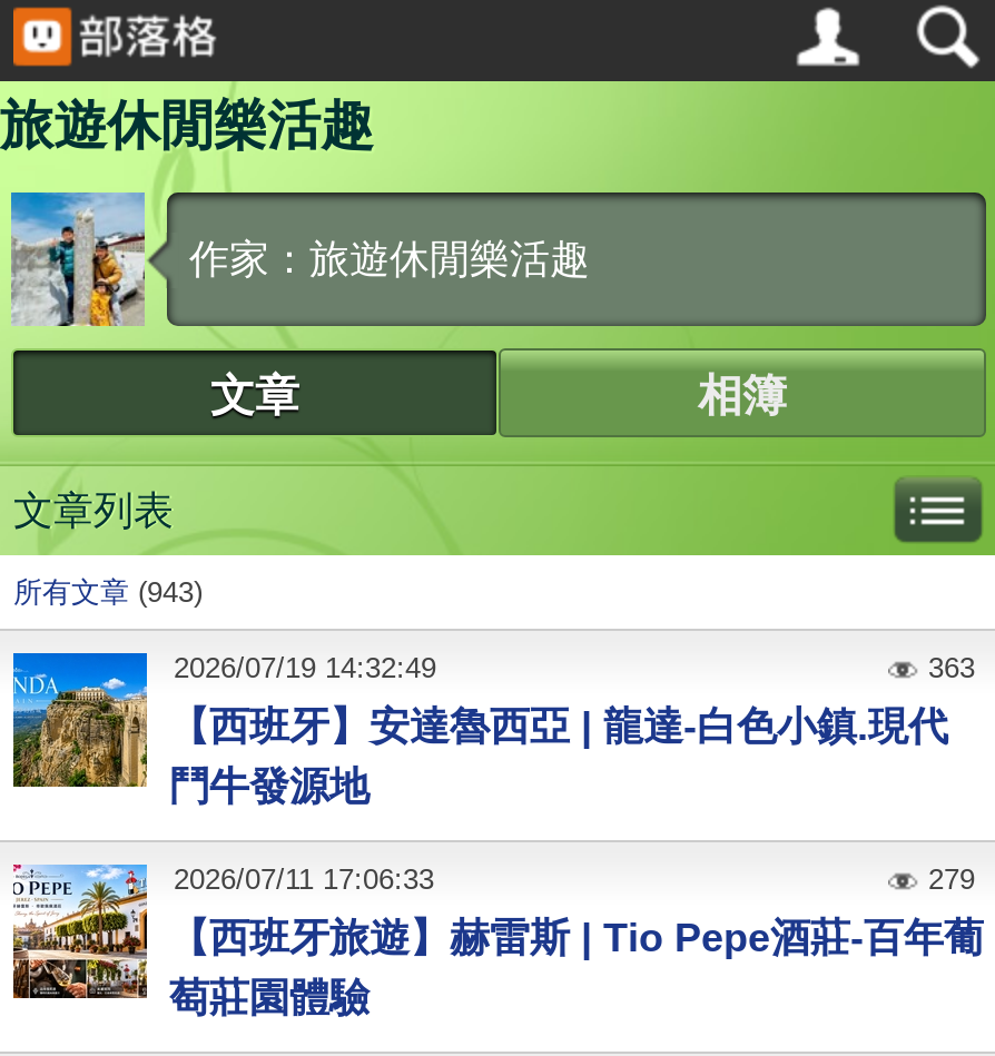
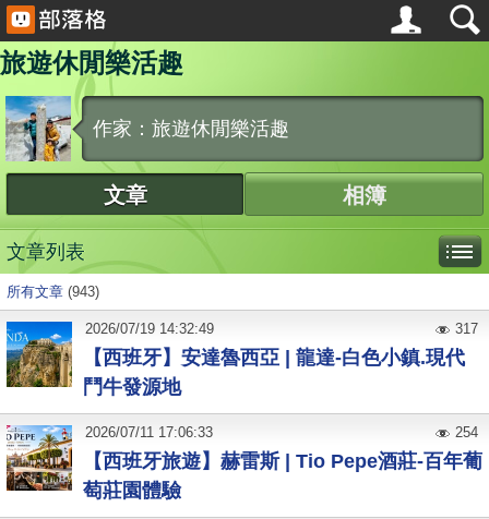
- 363
+ 317

- 279
+ 254
